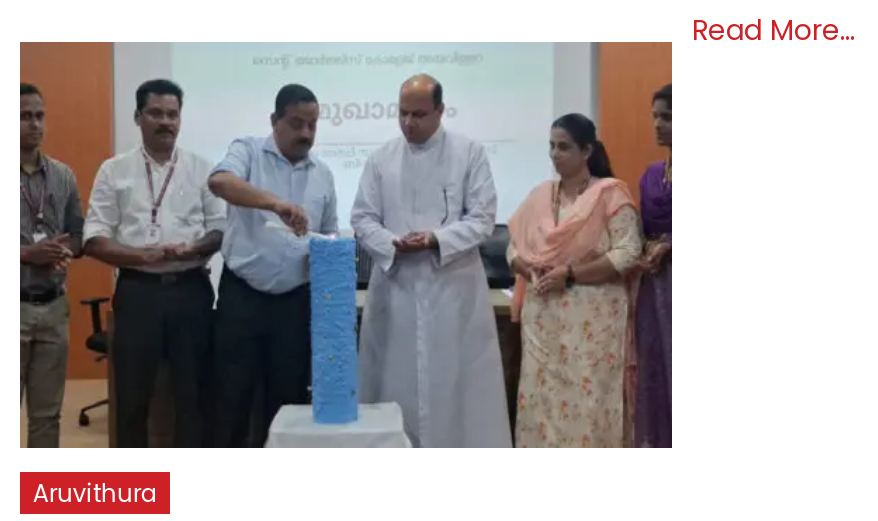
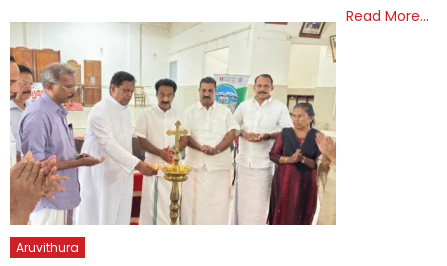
- [image]
+ [image]
